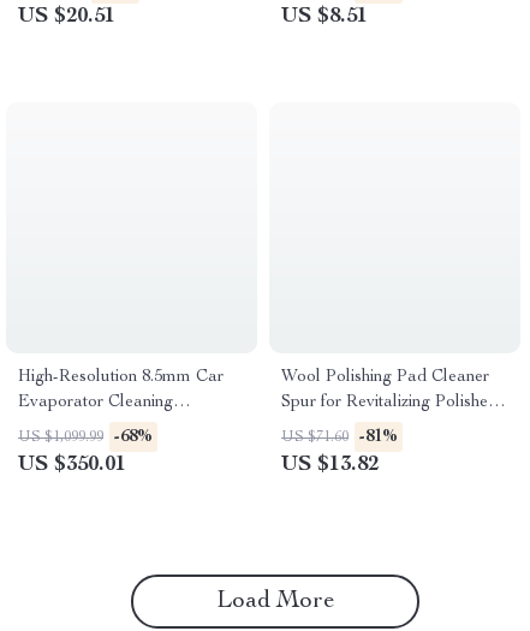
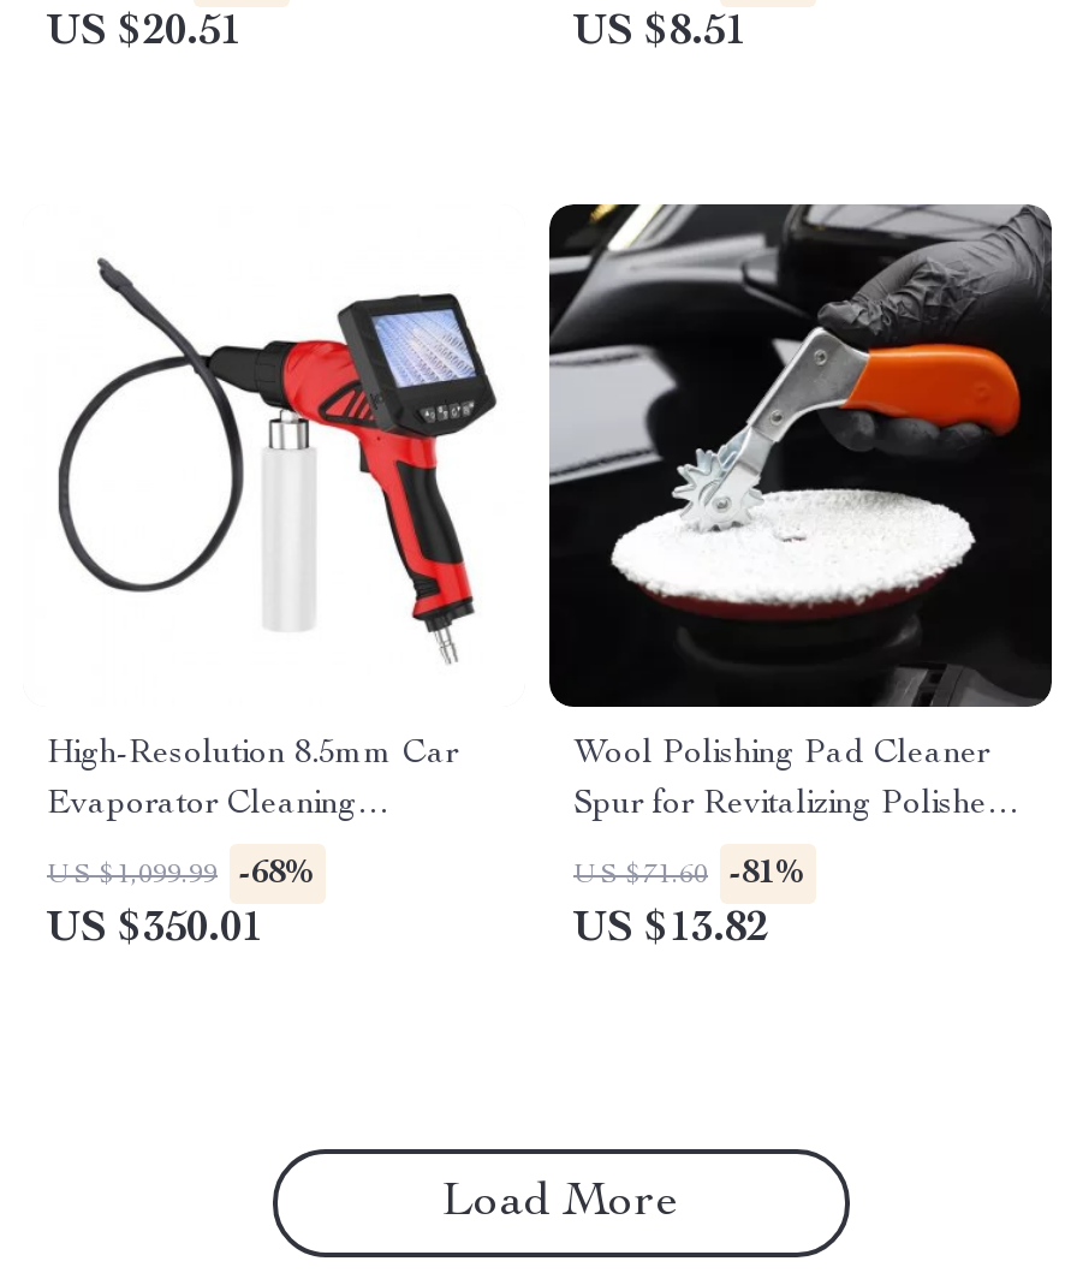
+ [image]

+ [image]
